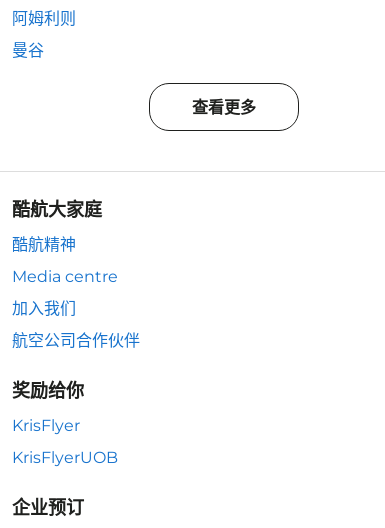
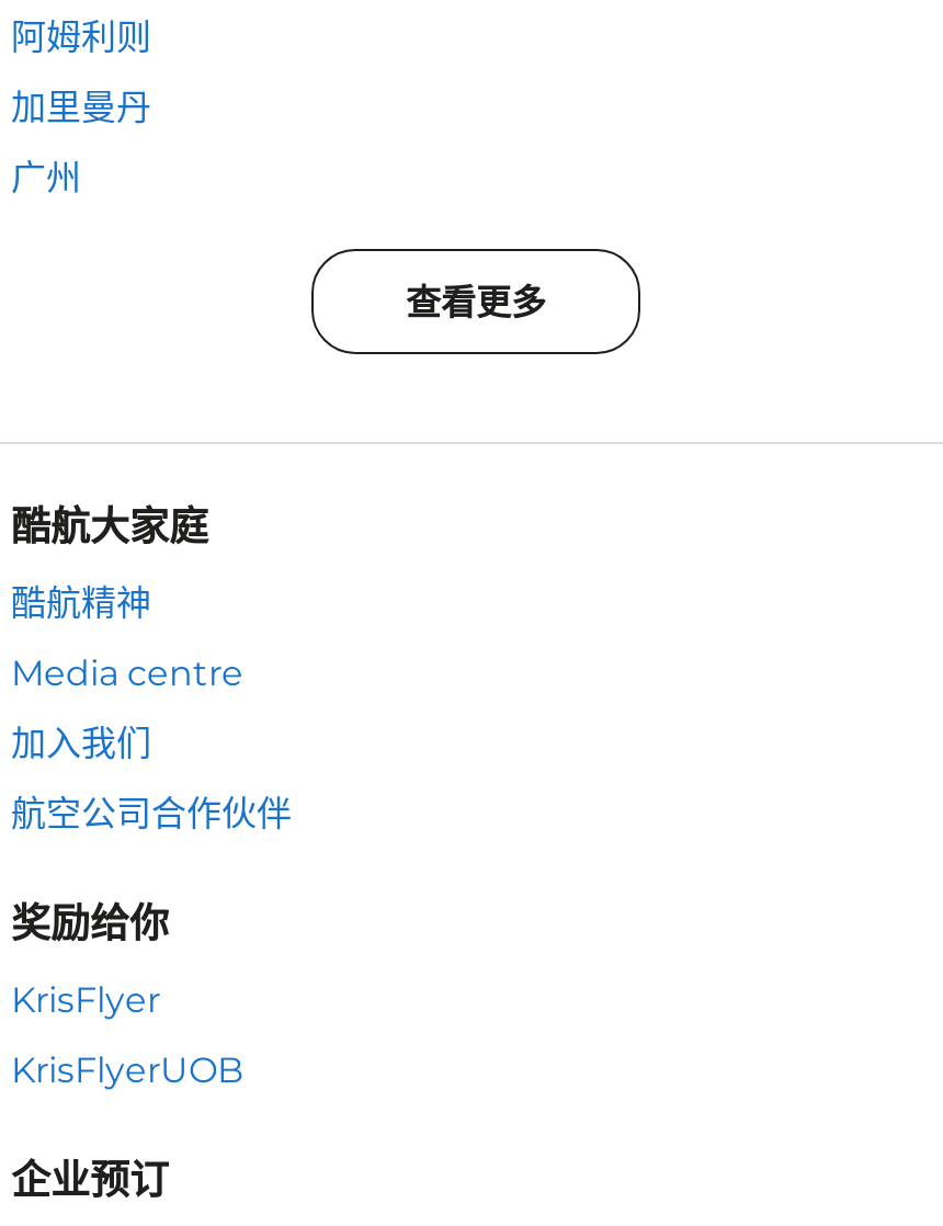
- 曼谷
+ 加里曼丹
+ 广州
